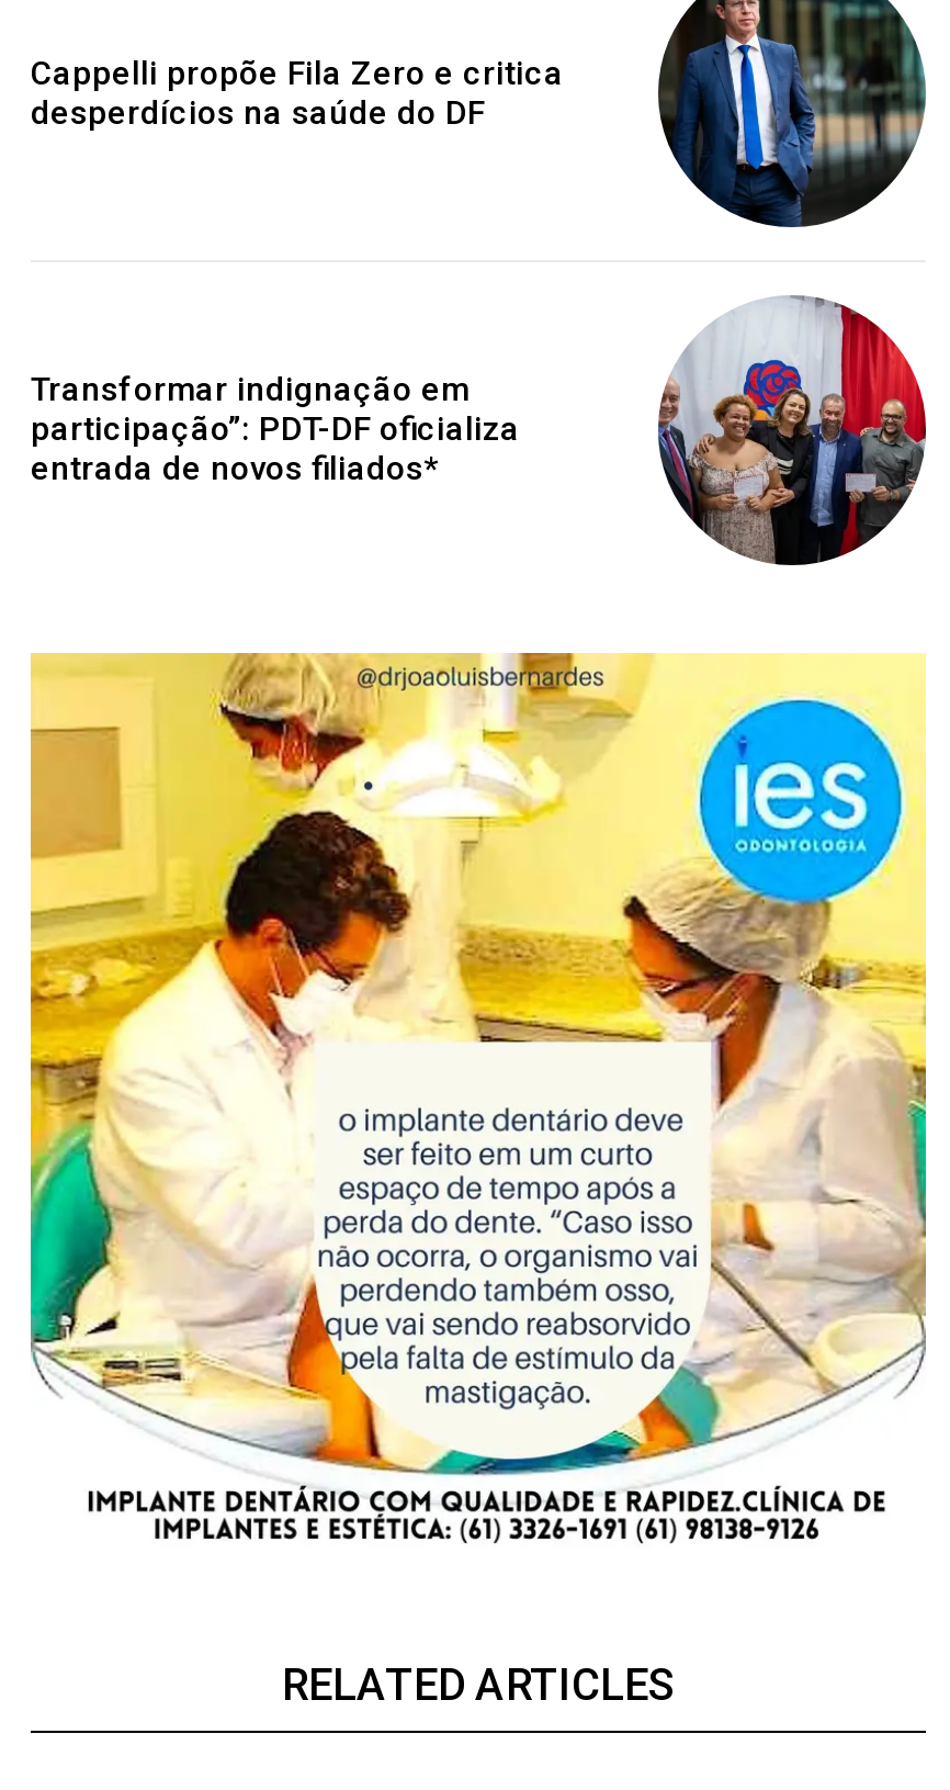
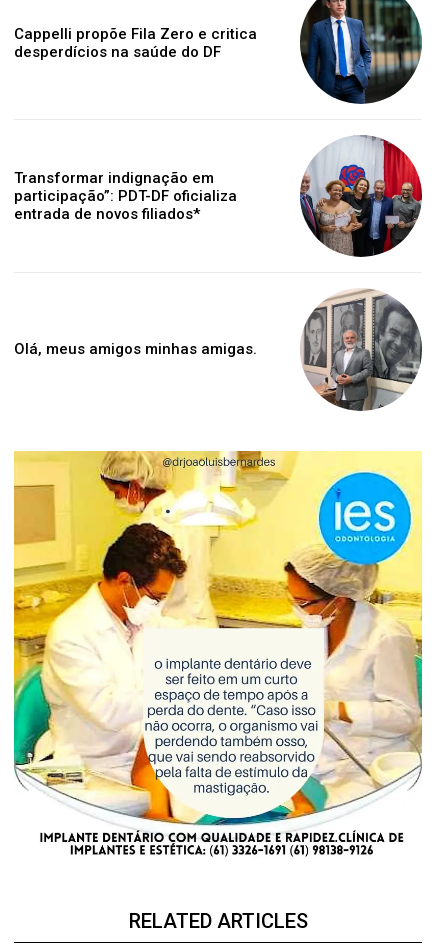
+ Olá, meus amigos minhas amigas.

+ [image]
